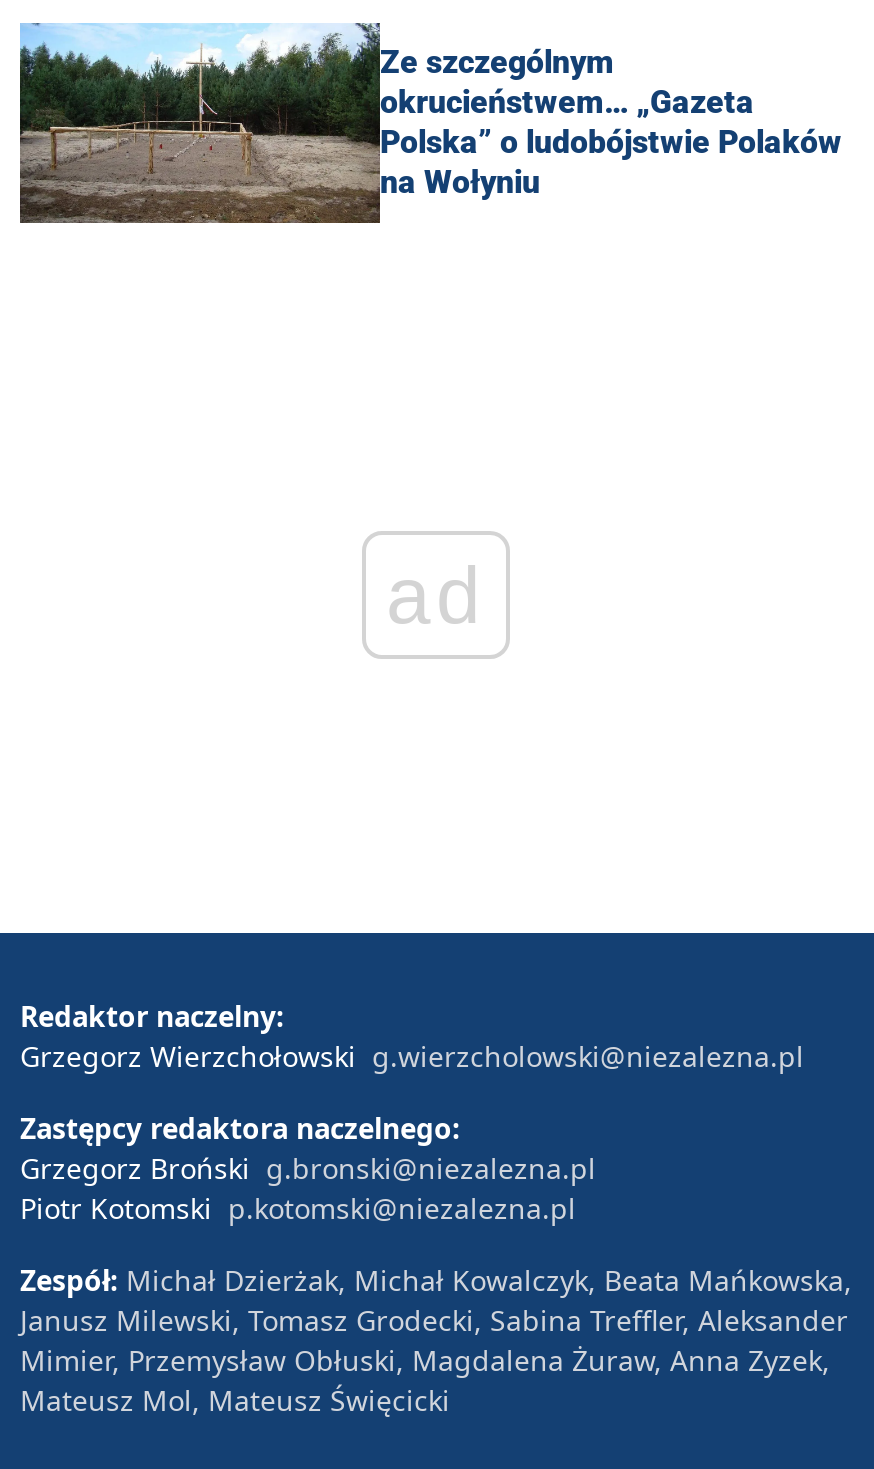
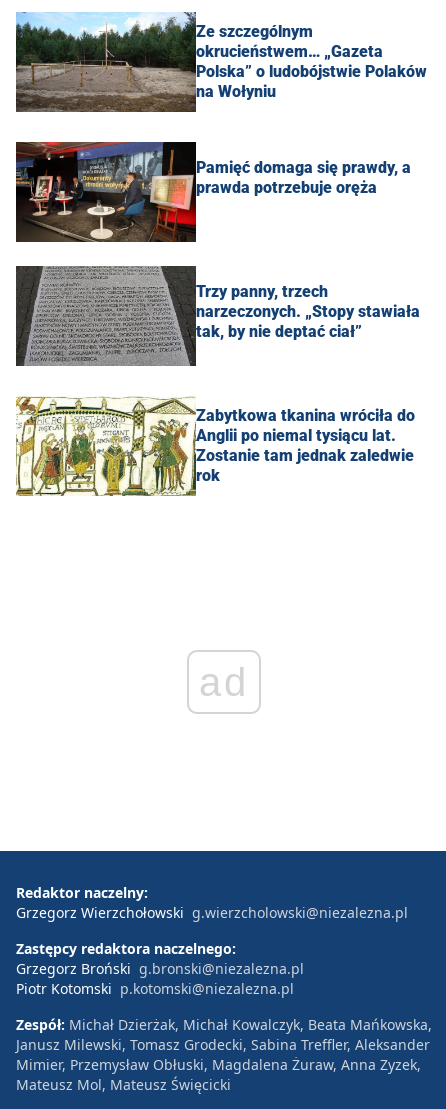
+ [image]
+ Pamięć domaga się prawdy, a
+ prawda potrzebuje oręża

+ [image]
+ Trzy panny, trzech
+ narzeczonych. „Stopy stawiała
+ tak, by nie deptać ciał”

+ [image]
+ Zabytkowa tkanina wróciła do
+ Anglii po niemal tysiącu lat.
+ Zostanie tam jednak zaledwie
+ rok
